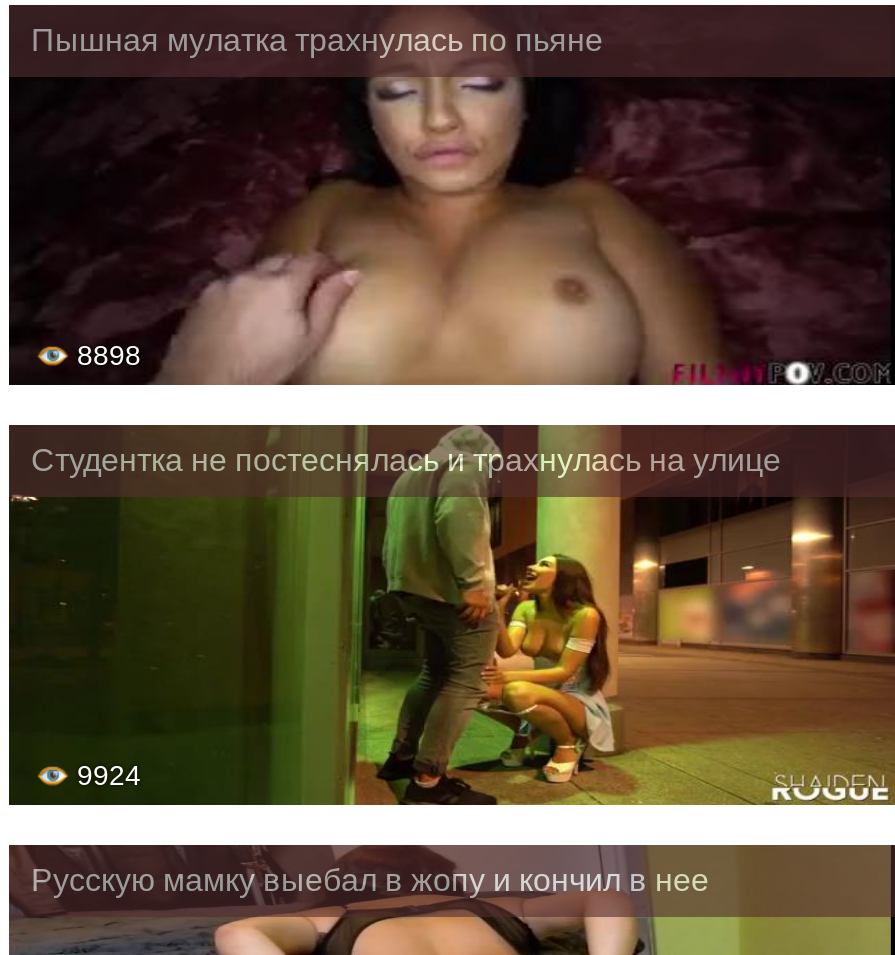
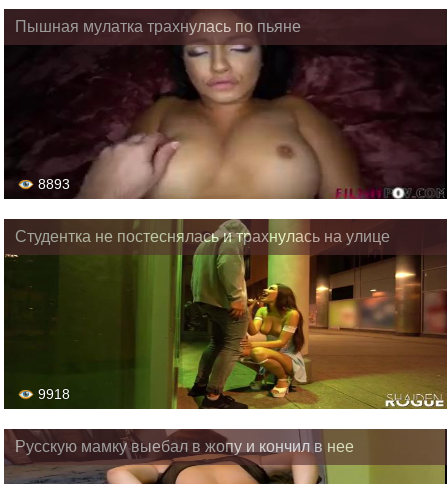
- 8898
+ 8893

- 9924
+ 9918
